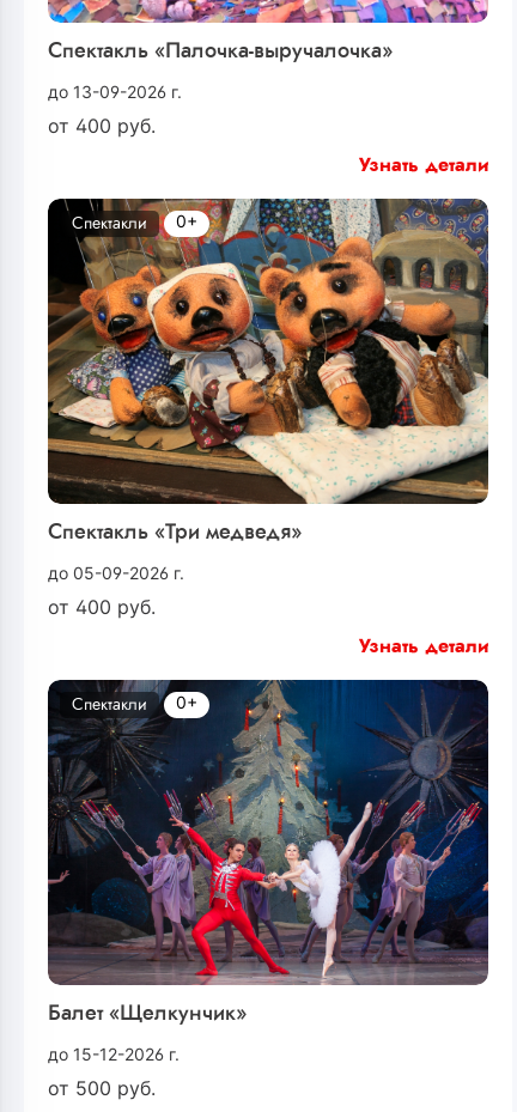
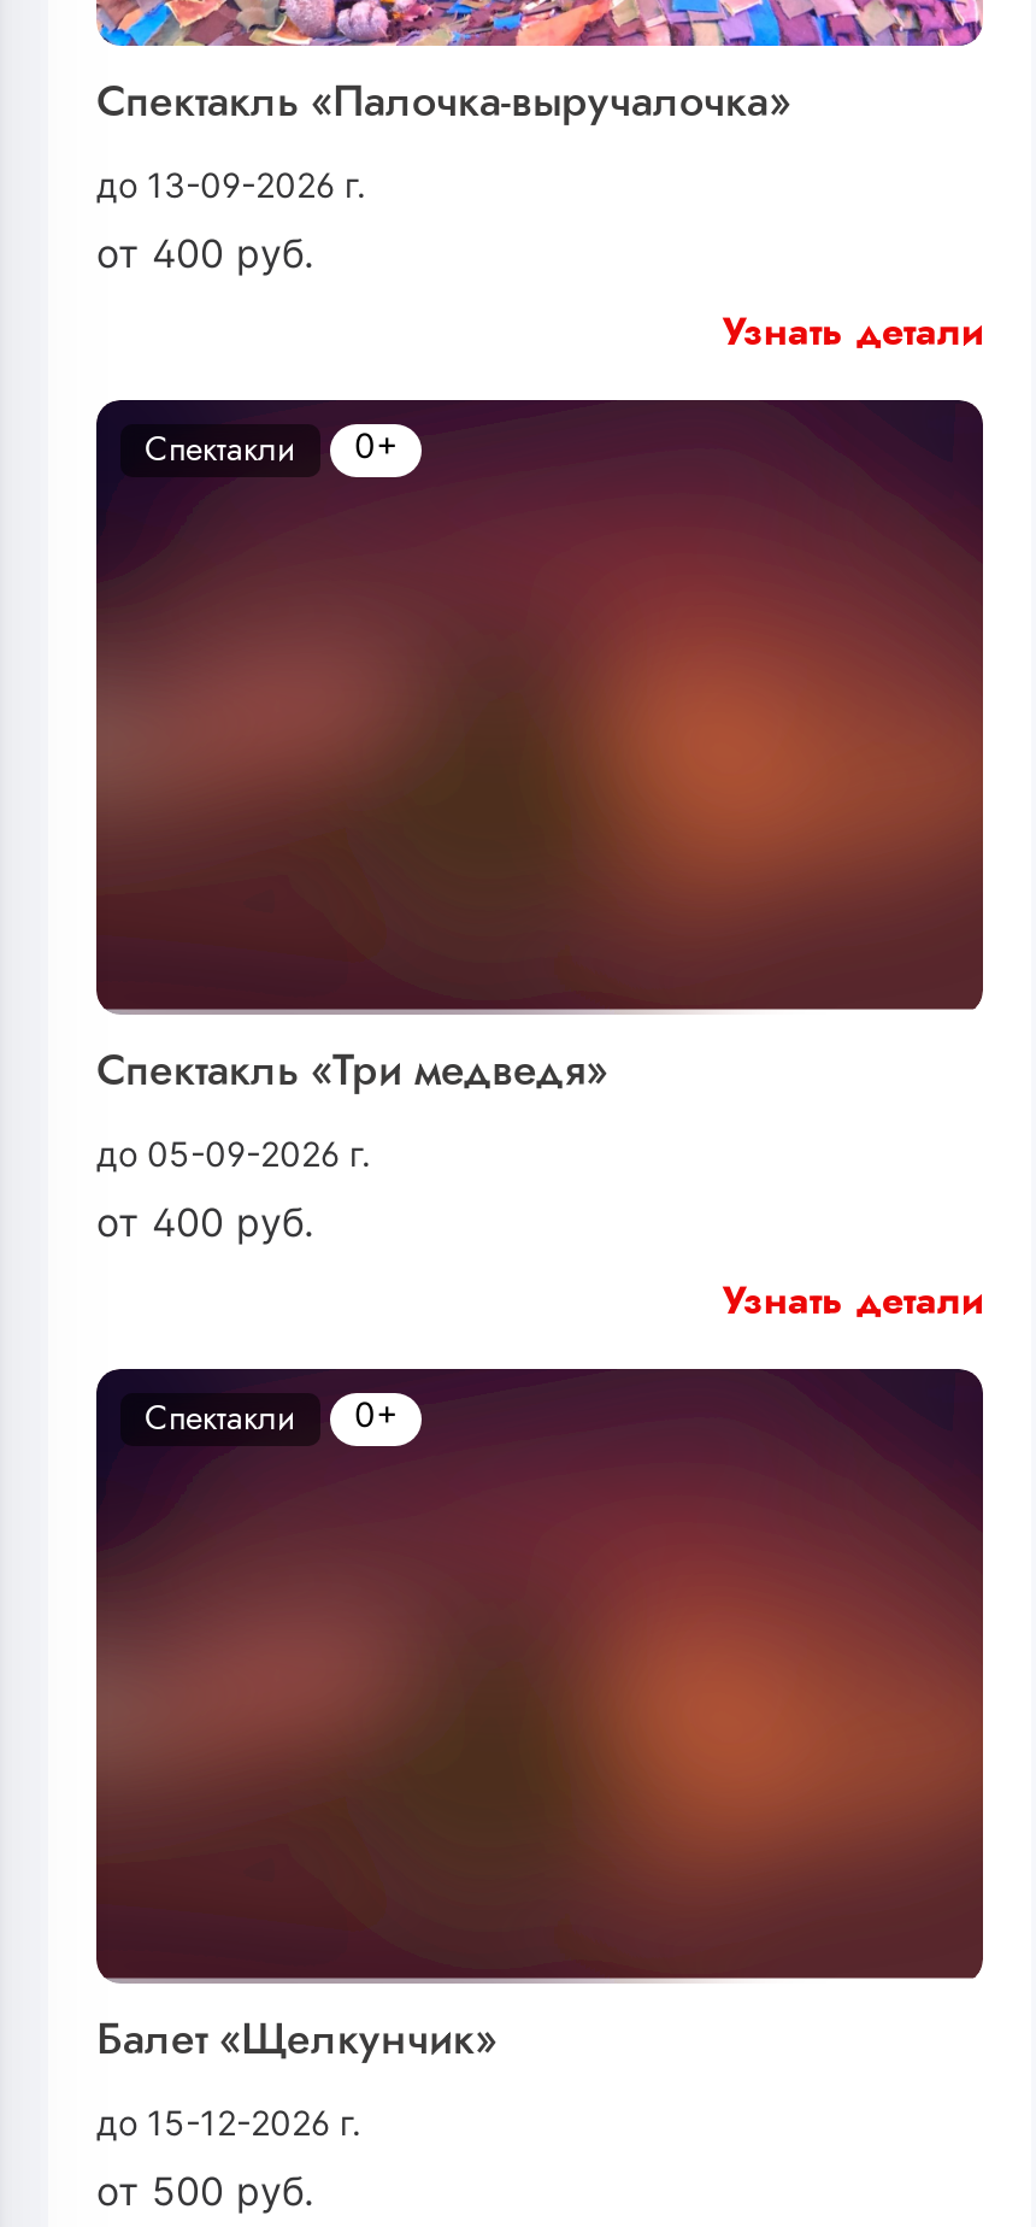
- [image]
+ [image]

- [image]
+ [image]
